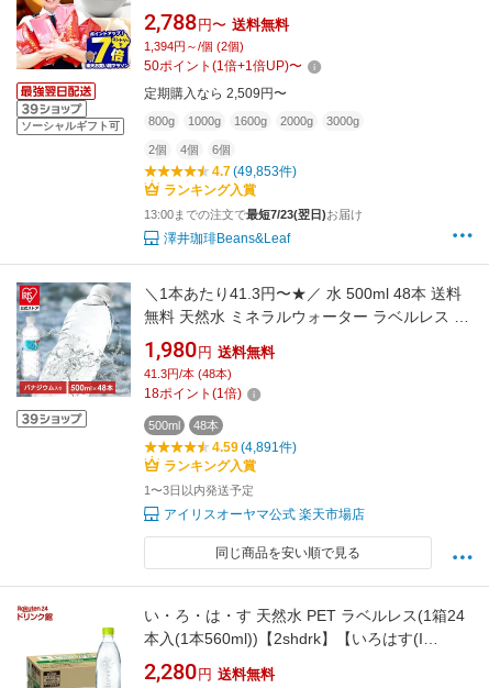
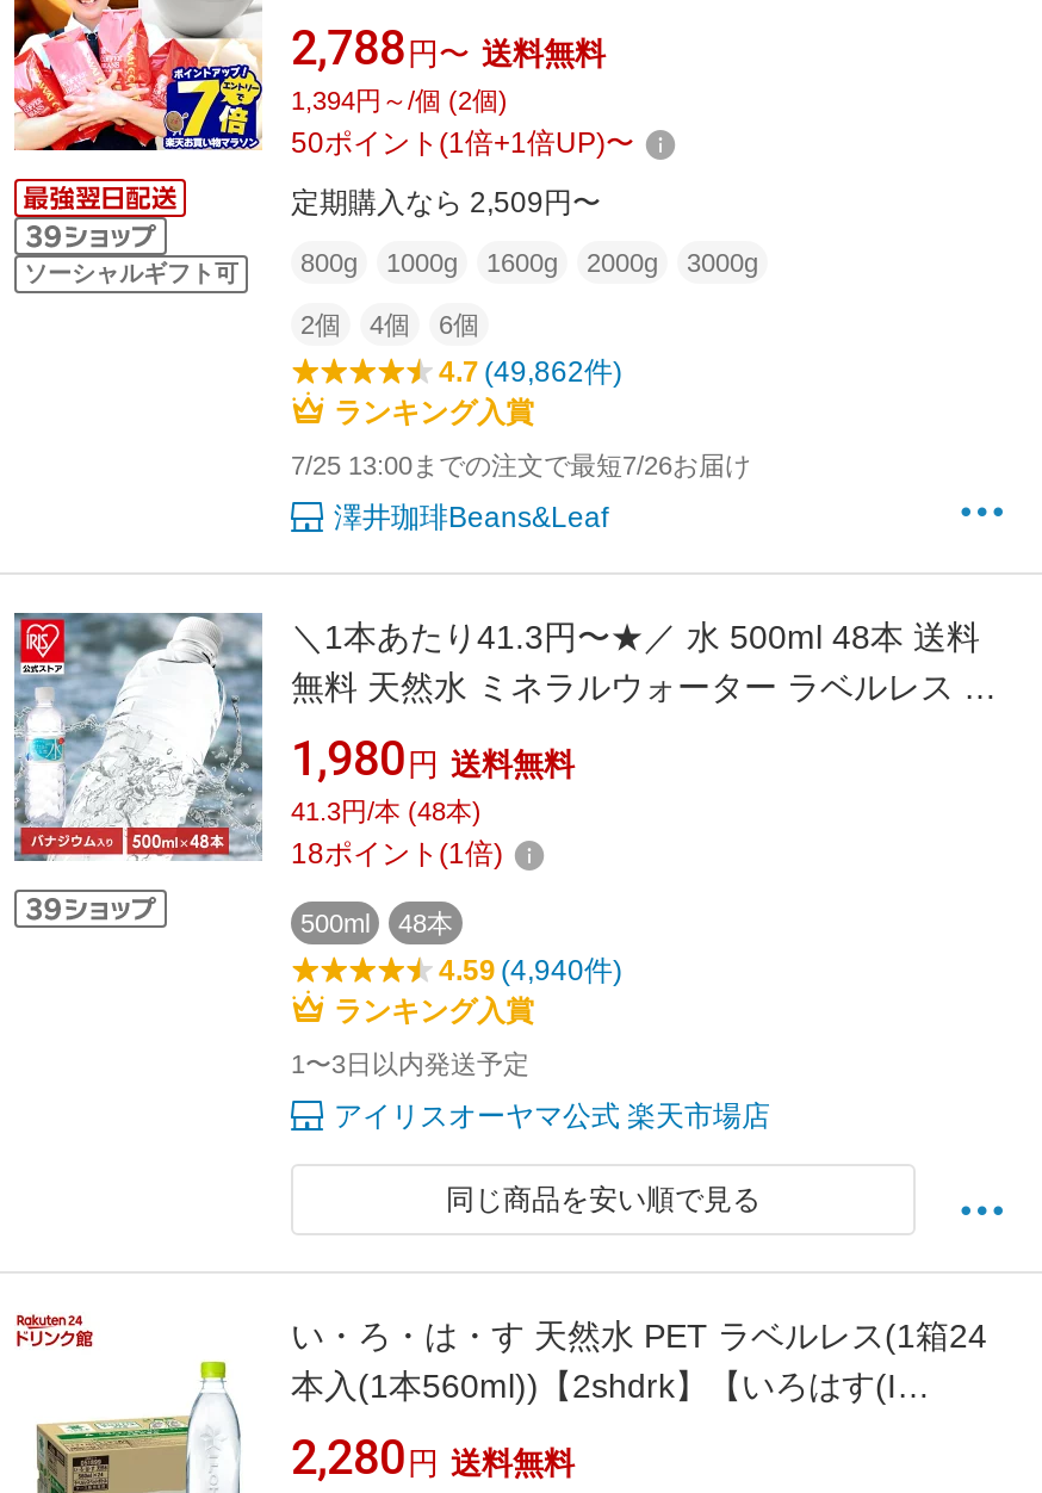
- 4.7 (49,853件)
+ 4.7 (49,862件)

- 13:00までの注文で最短7/23(翌日)お届け
+ 7/25 13:00までの注文で最短7/26お届け

- 4.59 (4,891件)
+ 4.59 (4,940件)
